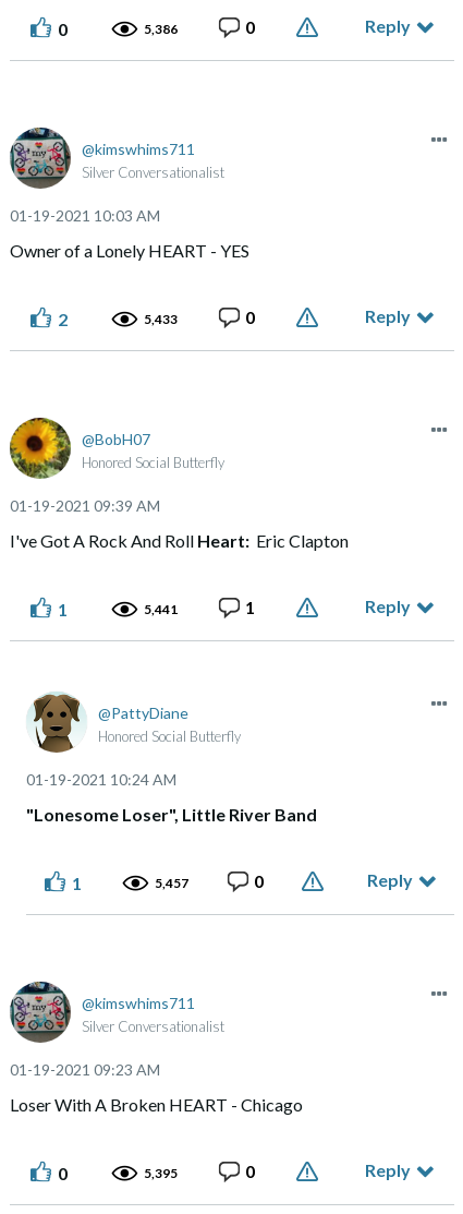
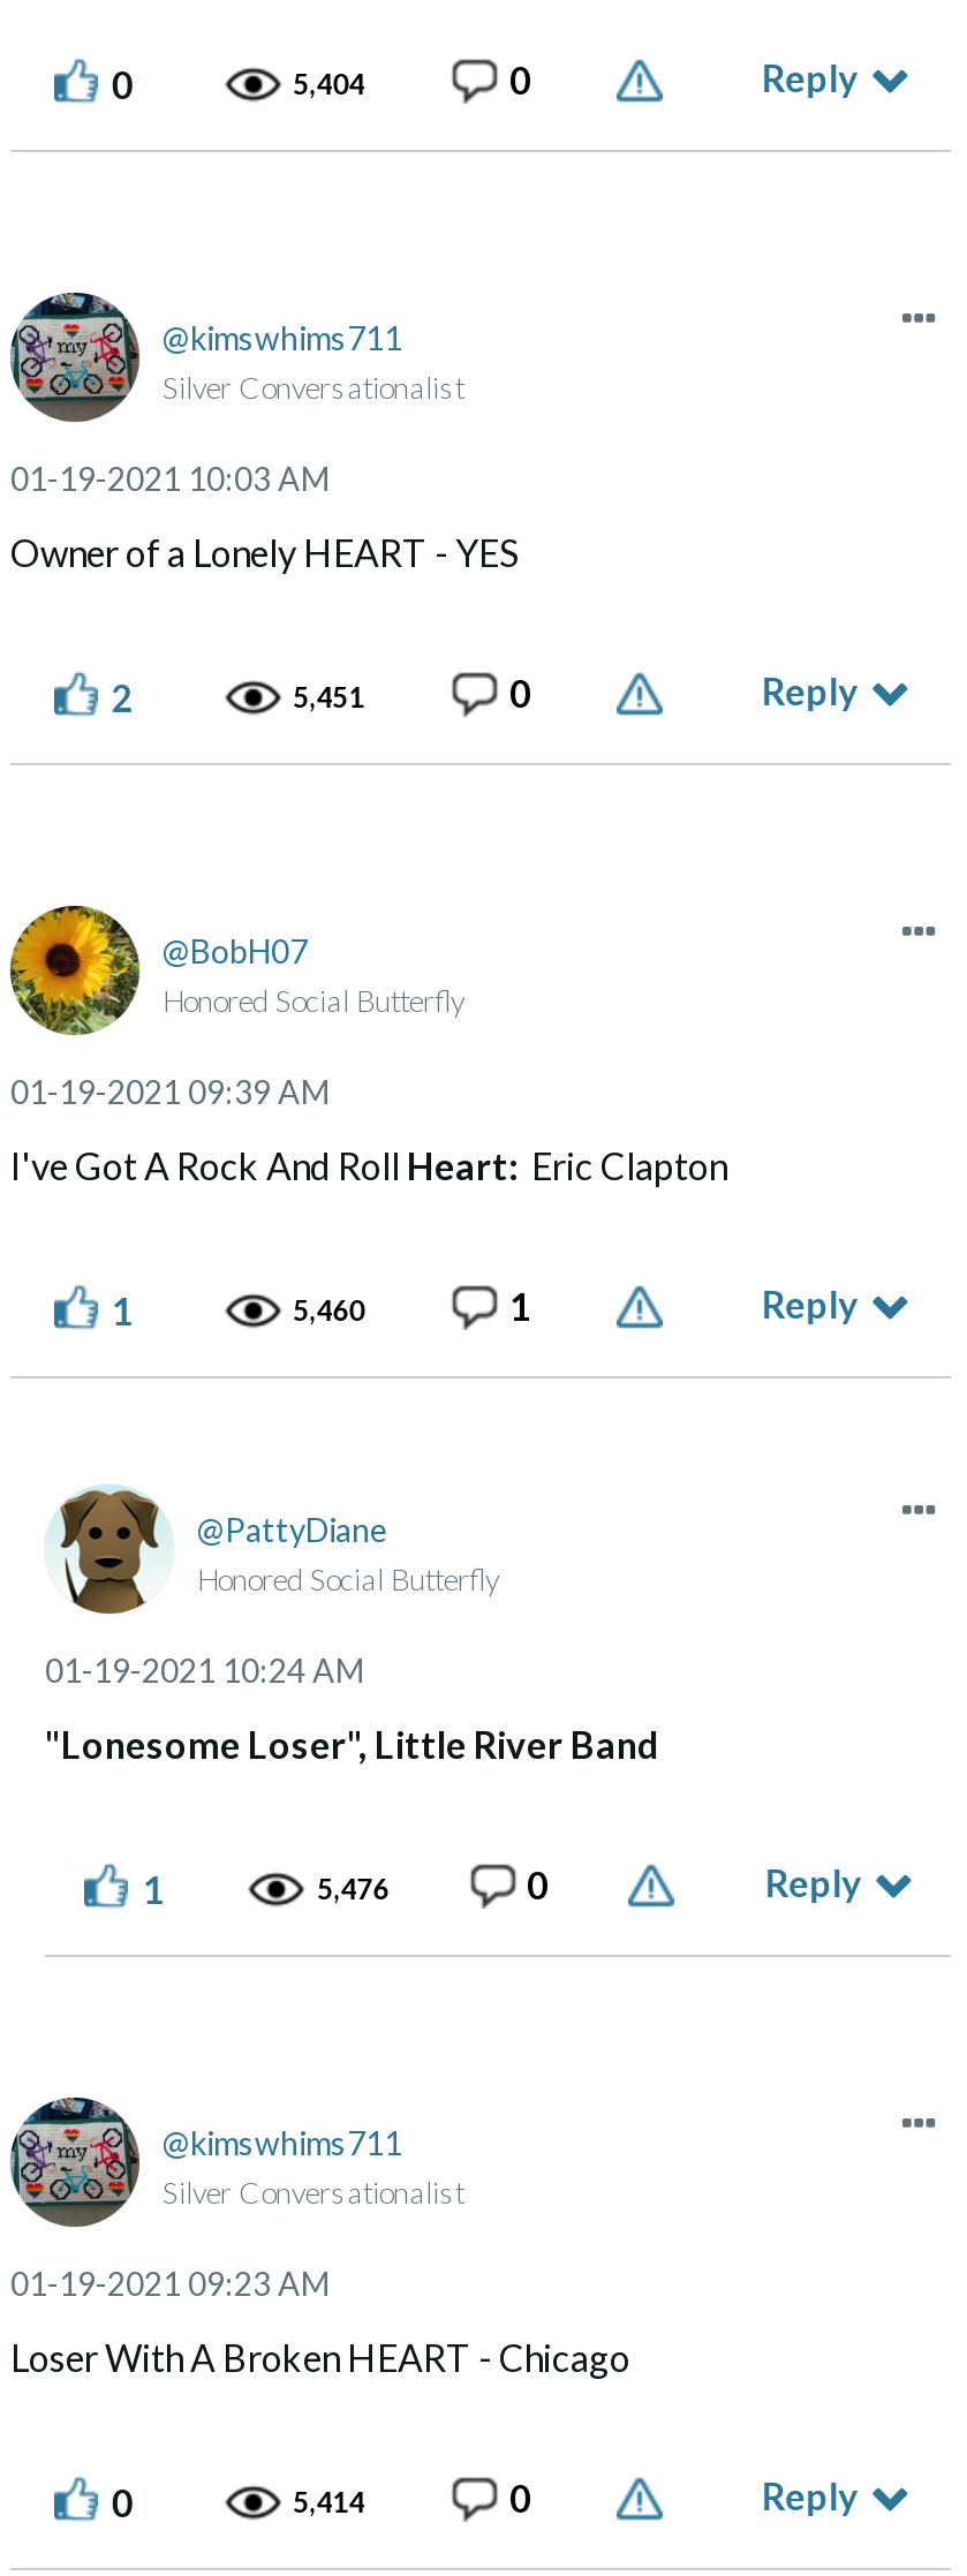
- 5,386
+ 5,404

- 5,433
+ 5,451

- 5,441
+ 5,460

- 5,457
+ 5,476

- 5,395
+ 5,414
